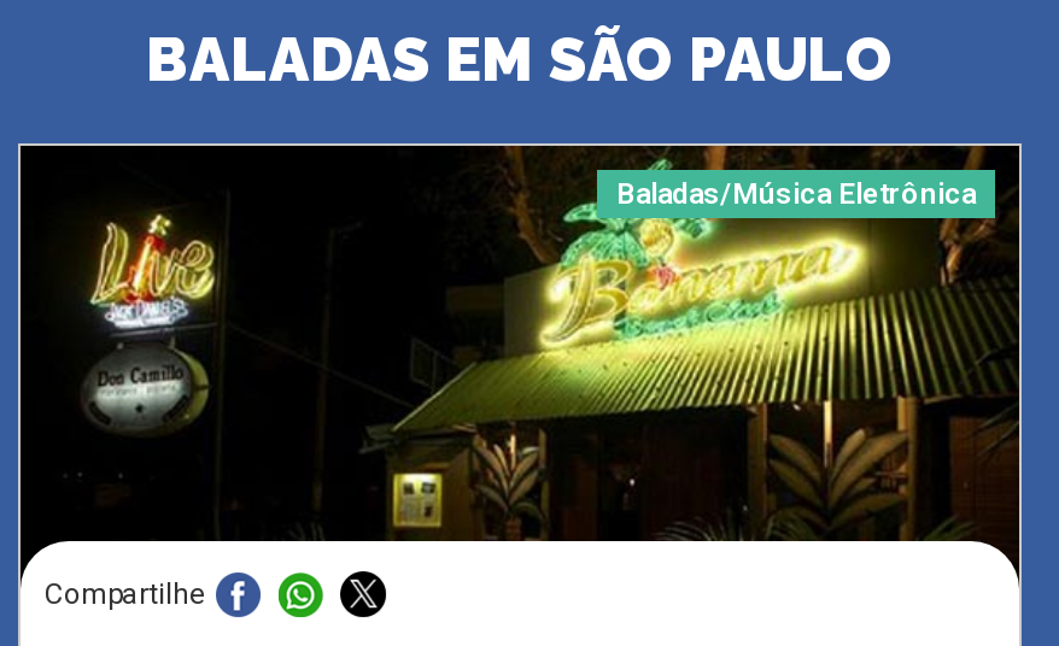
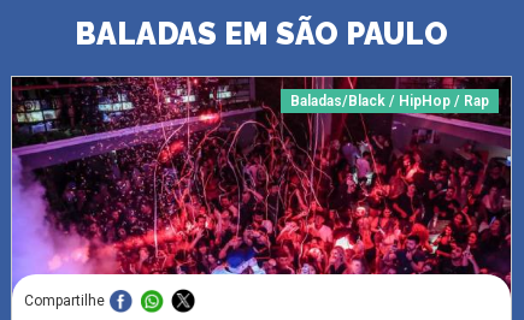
- [image]
- Baladas/Música Eletrônica
+ [image]
+ Baladas/Black / HipHop / Rap
